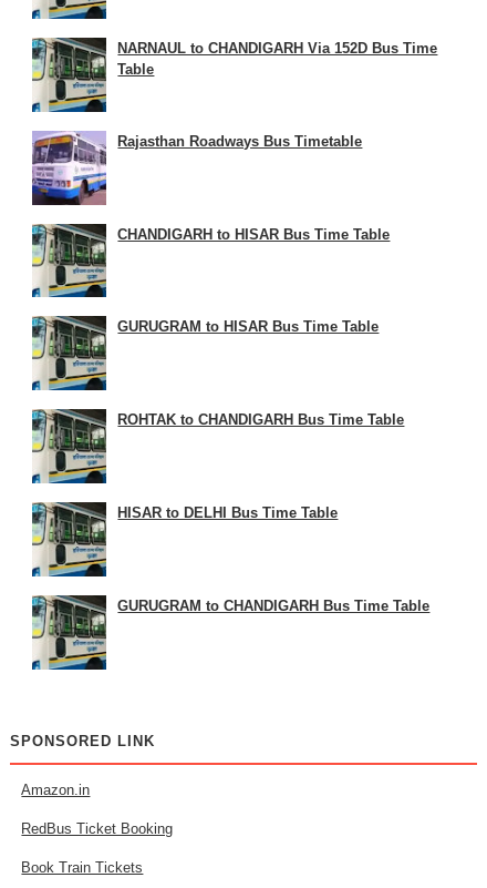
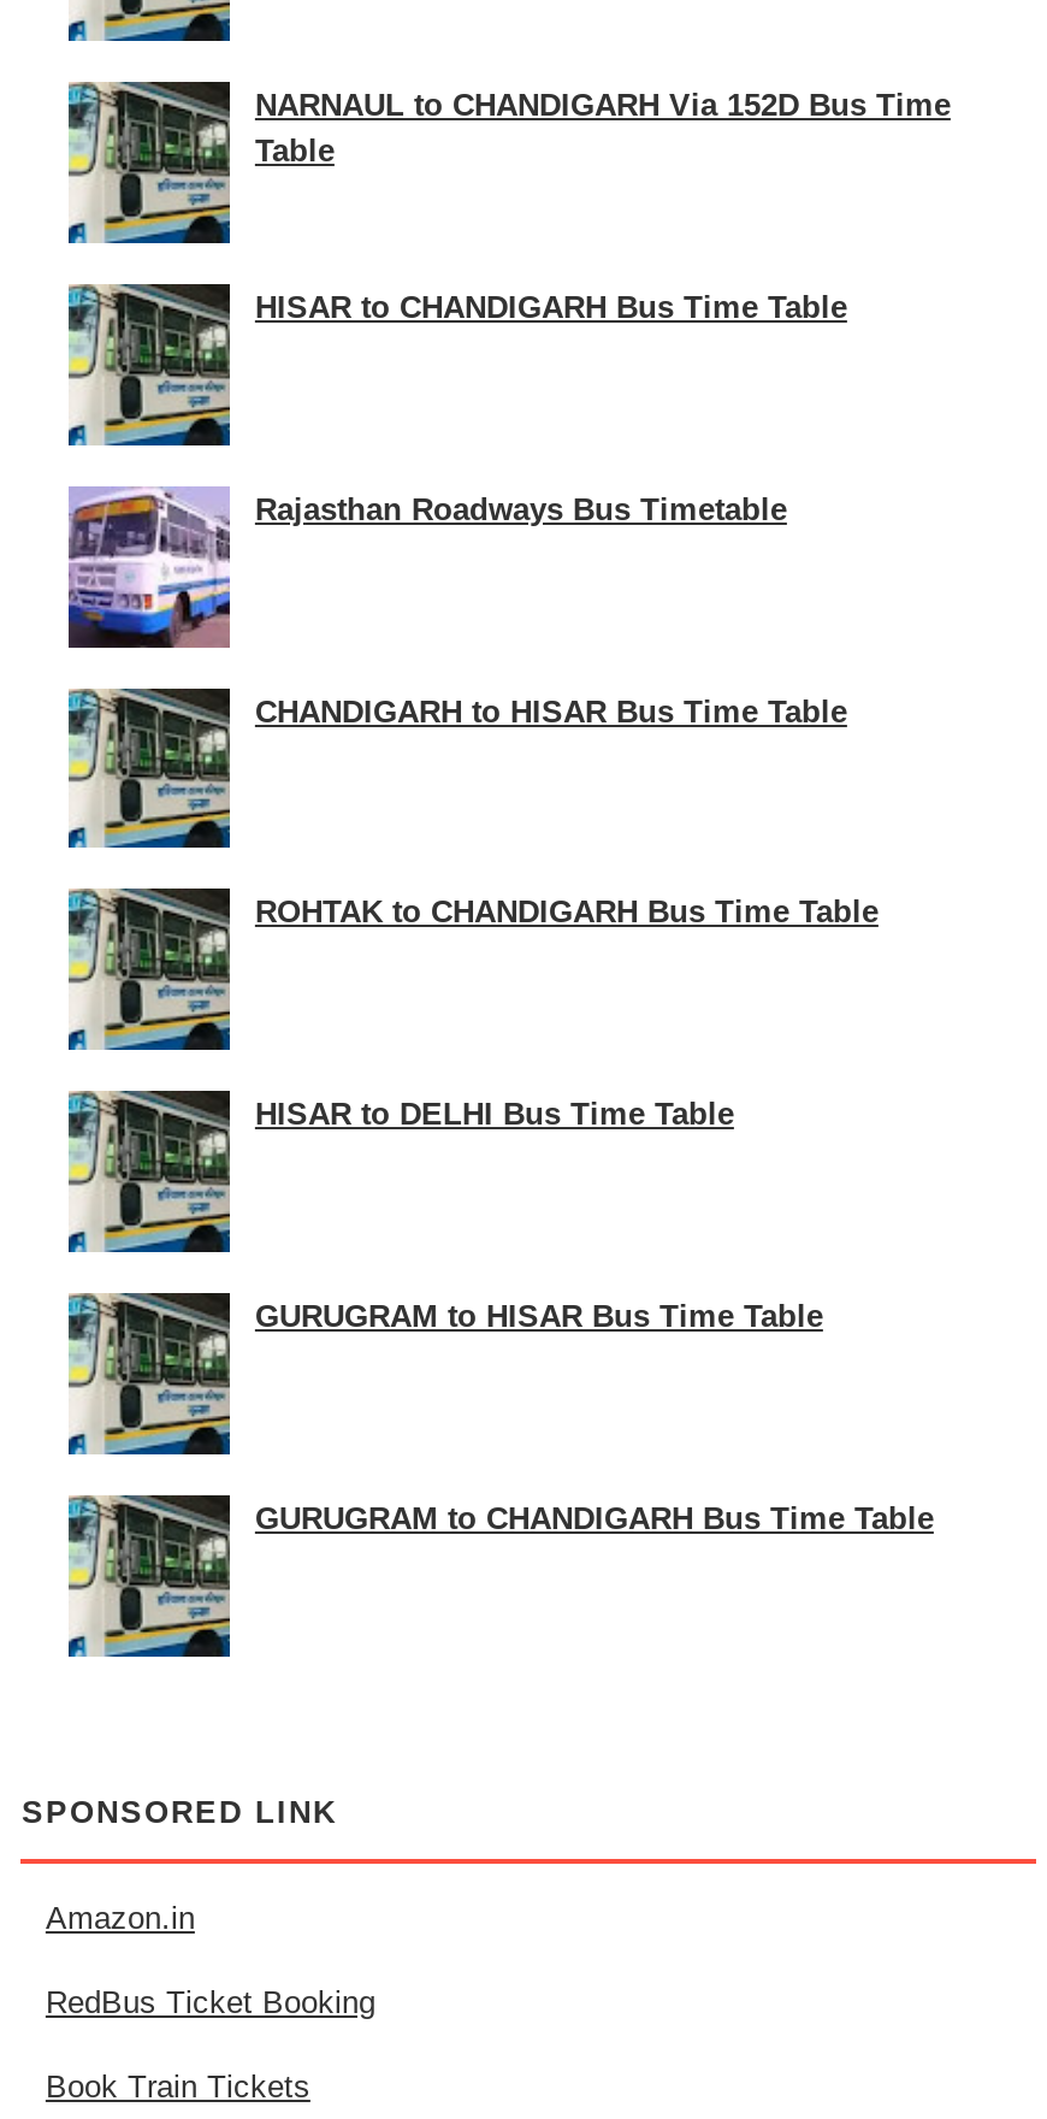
+ HISAR to CHANDIGARH Bus Time Table

moved down: GURUGRAM to HISAR Bus Time Table
